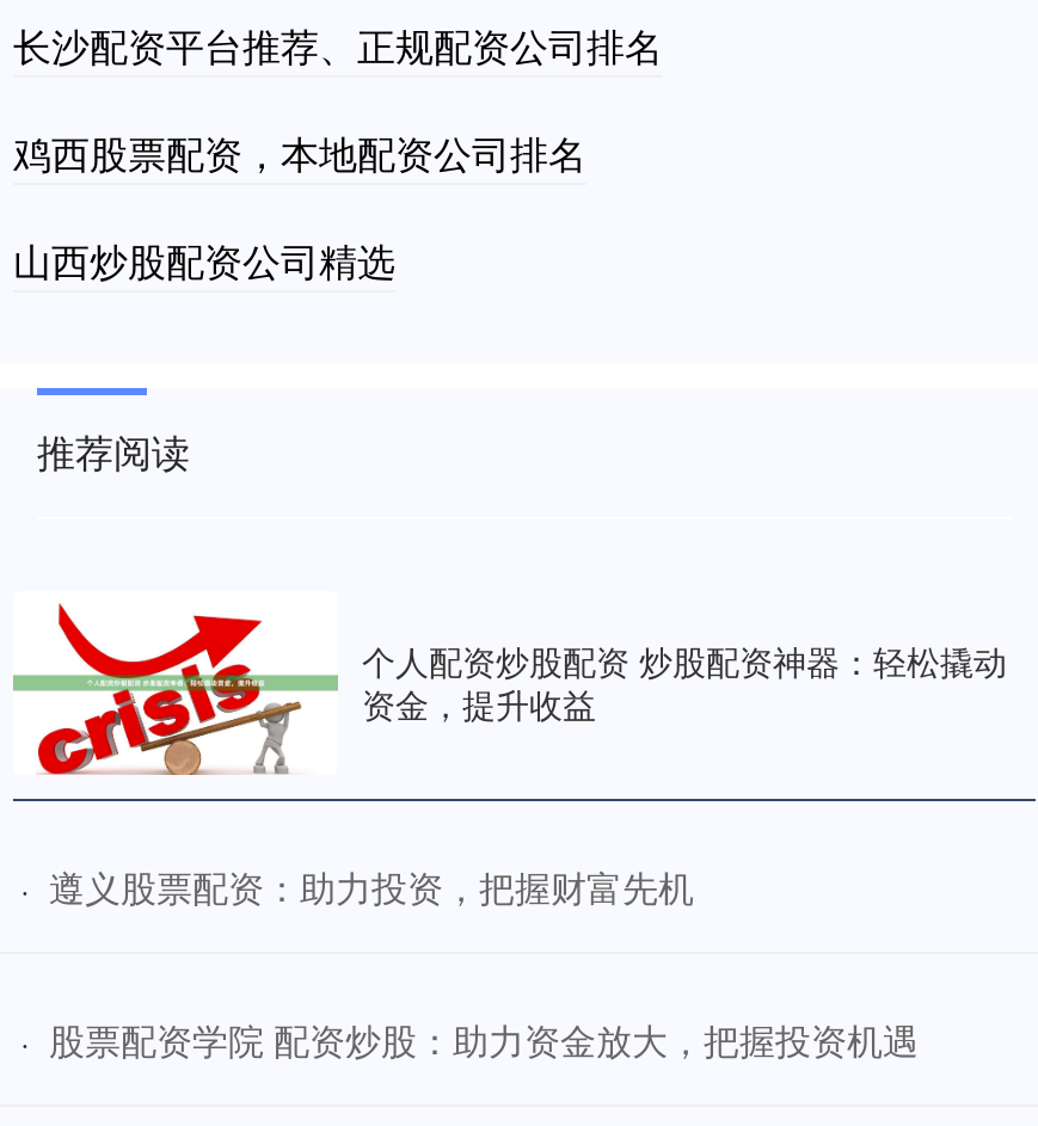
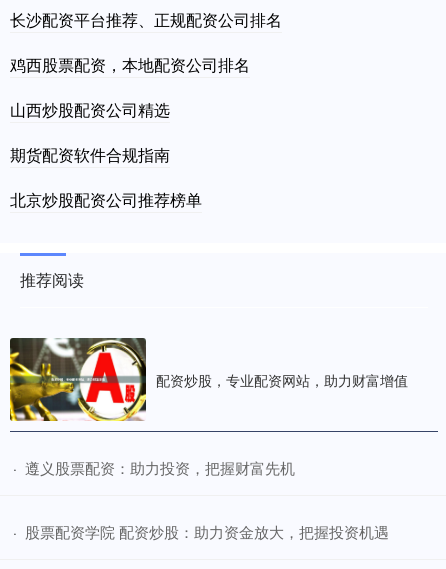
+ 期货配资软件合规指南
+ 北京炒股配资公司推荐榜单

- [image]
- 个人配资炒股配资 炒股配资神器：轻松撬动
- 资金，提升收益
+ [image]
+ 配资炒股，专业配资网站，助力财富增值
